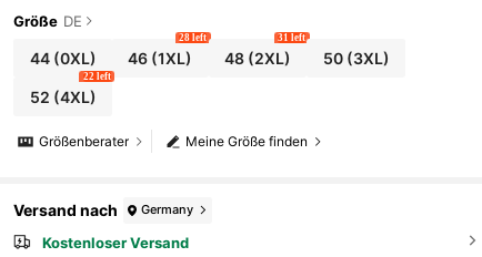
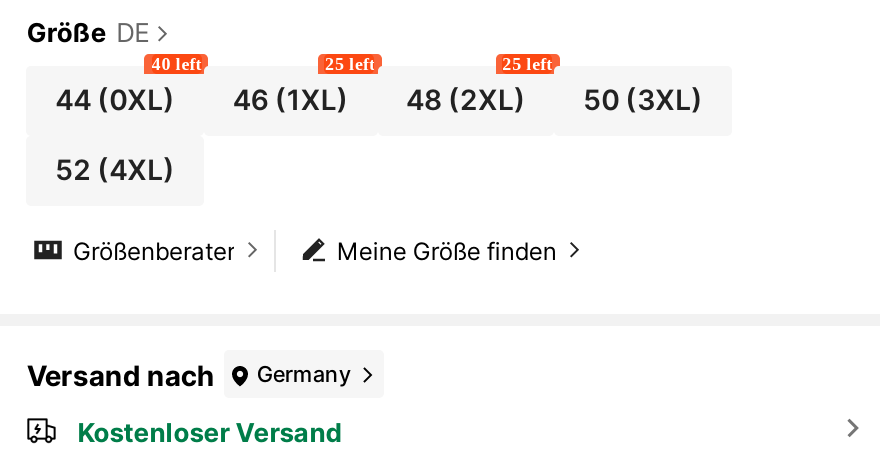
+ 40 left

- 28 left
+ 25 left

- 31 left
+ 25 left

- 22 left
